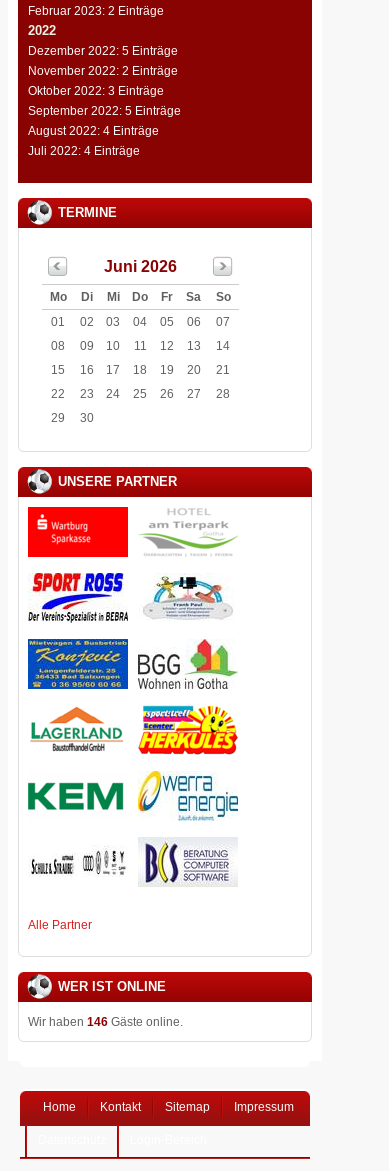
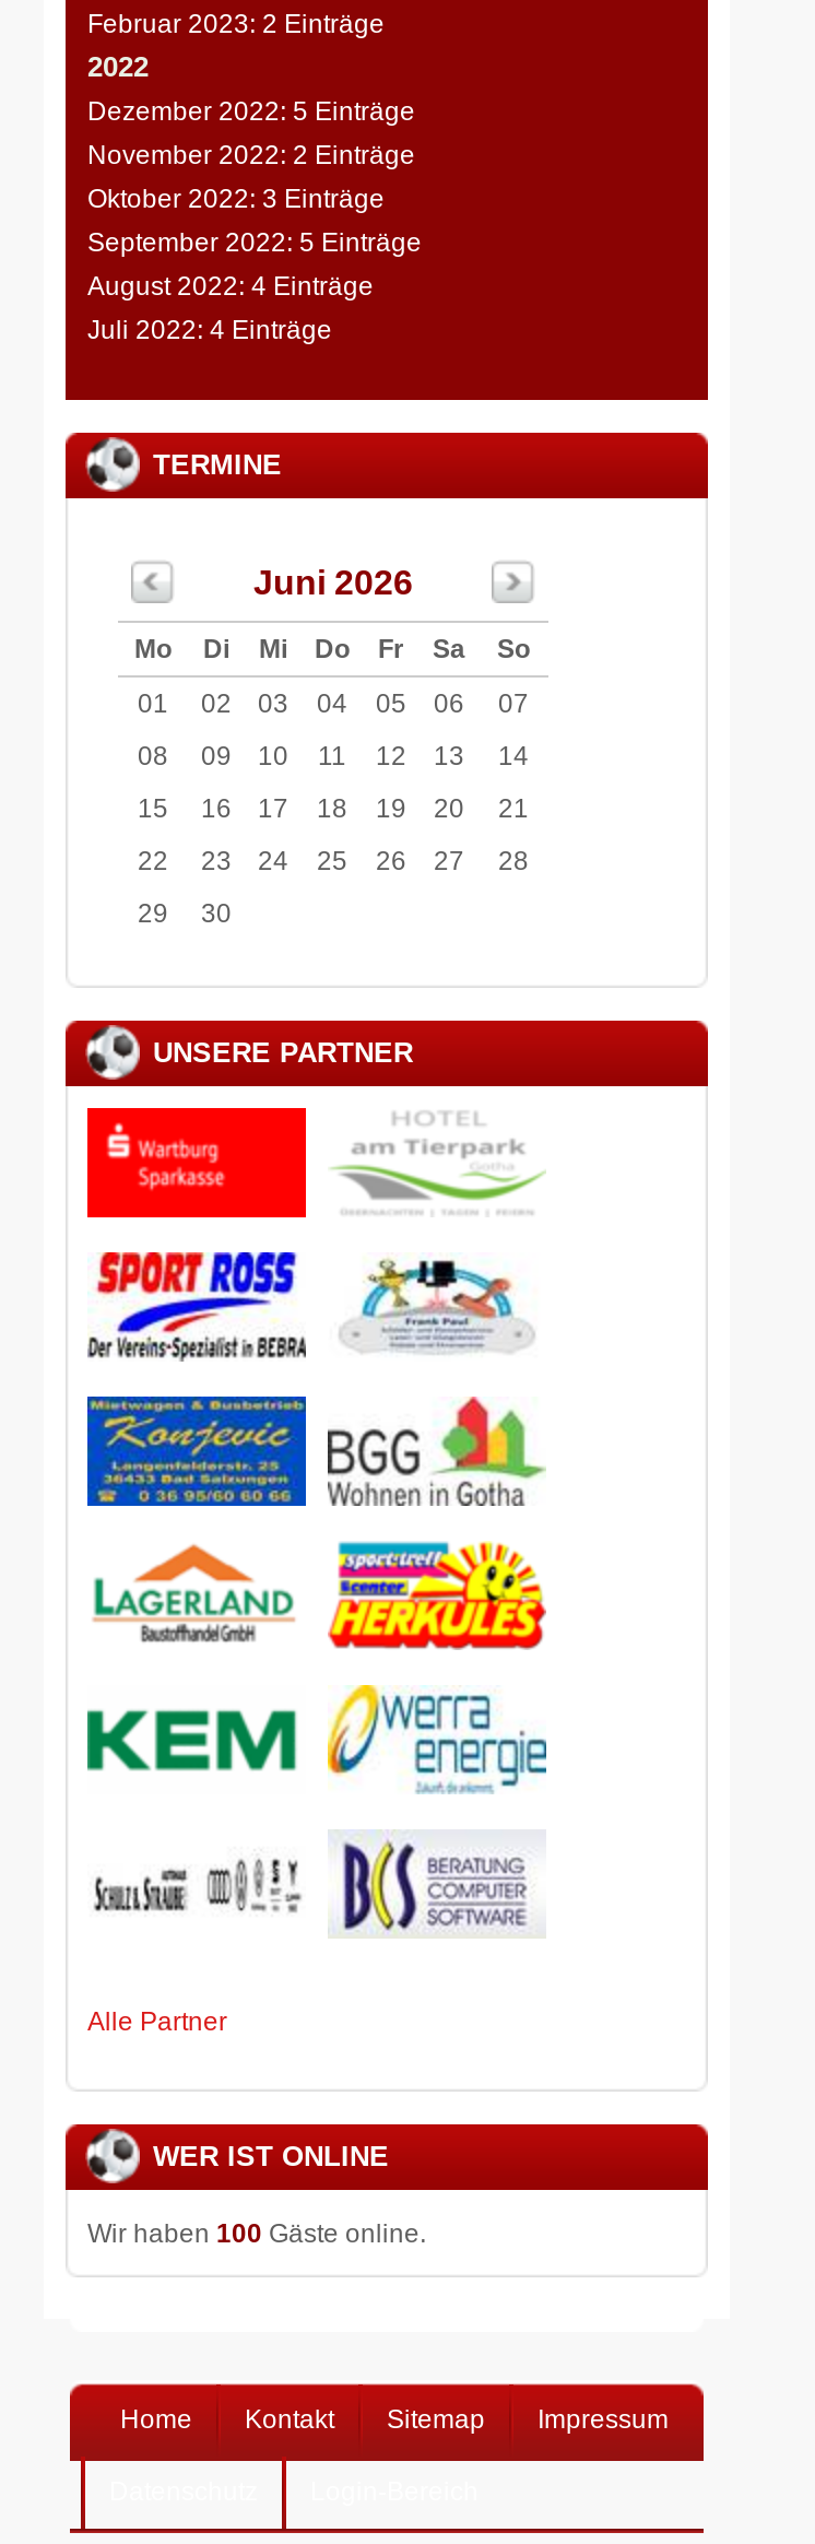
- Wir haben 146 Gäste online.
+ Wir haben 100 Gäste online.
